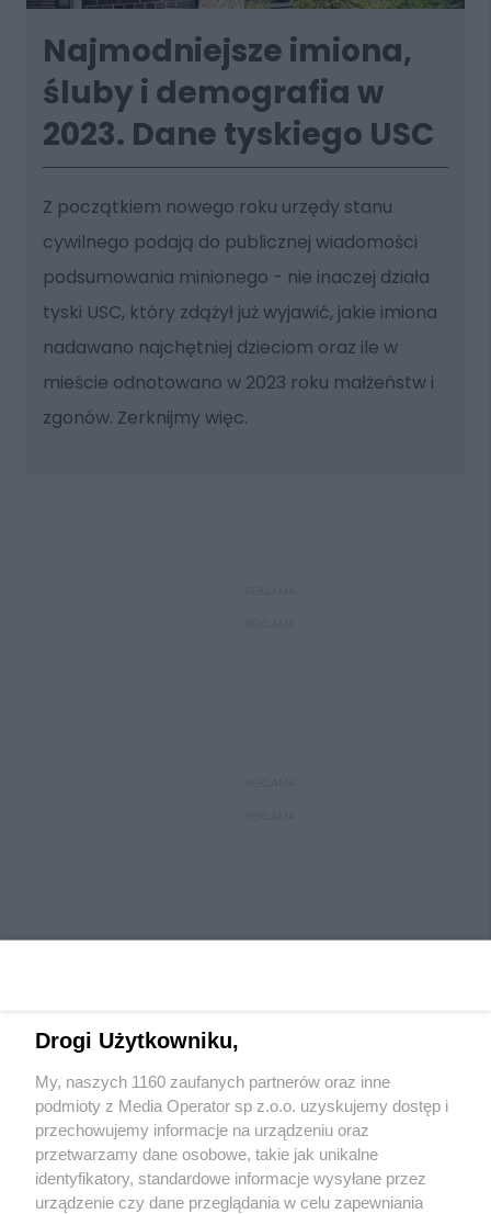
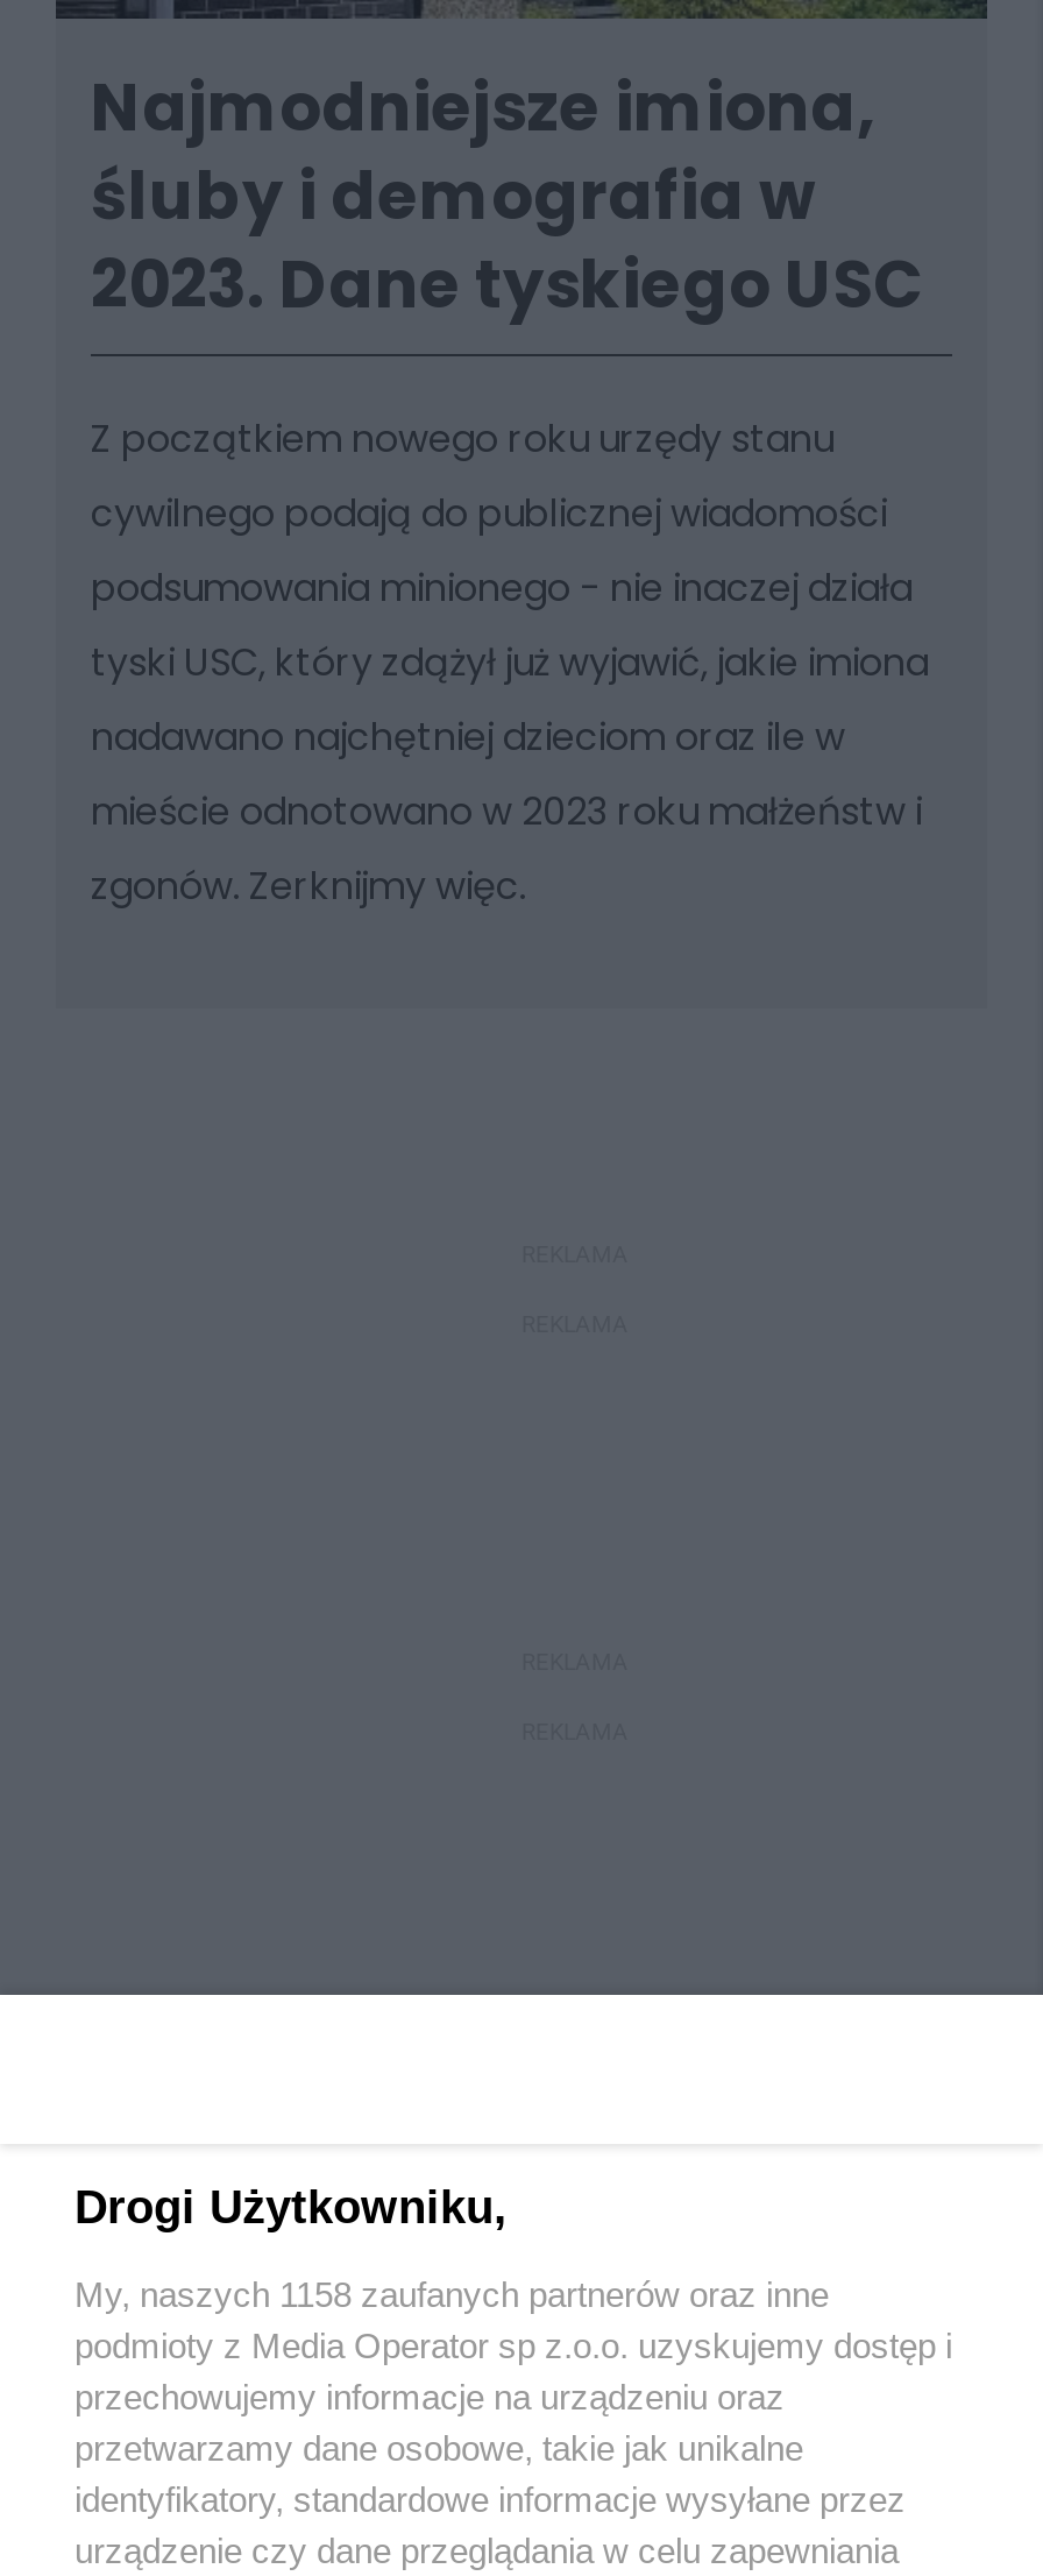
- My, naszych 1160 zaufanych partnerów oraz inne
+ My, naszych 1158 zaufanych partnerów oraz inne
